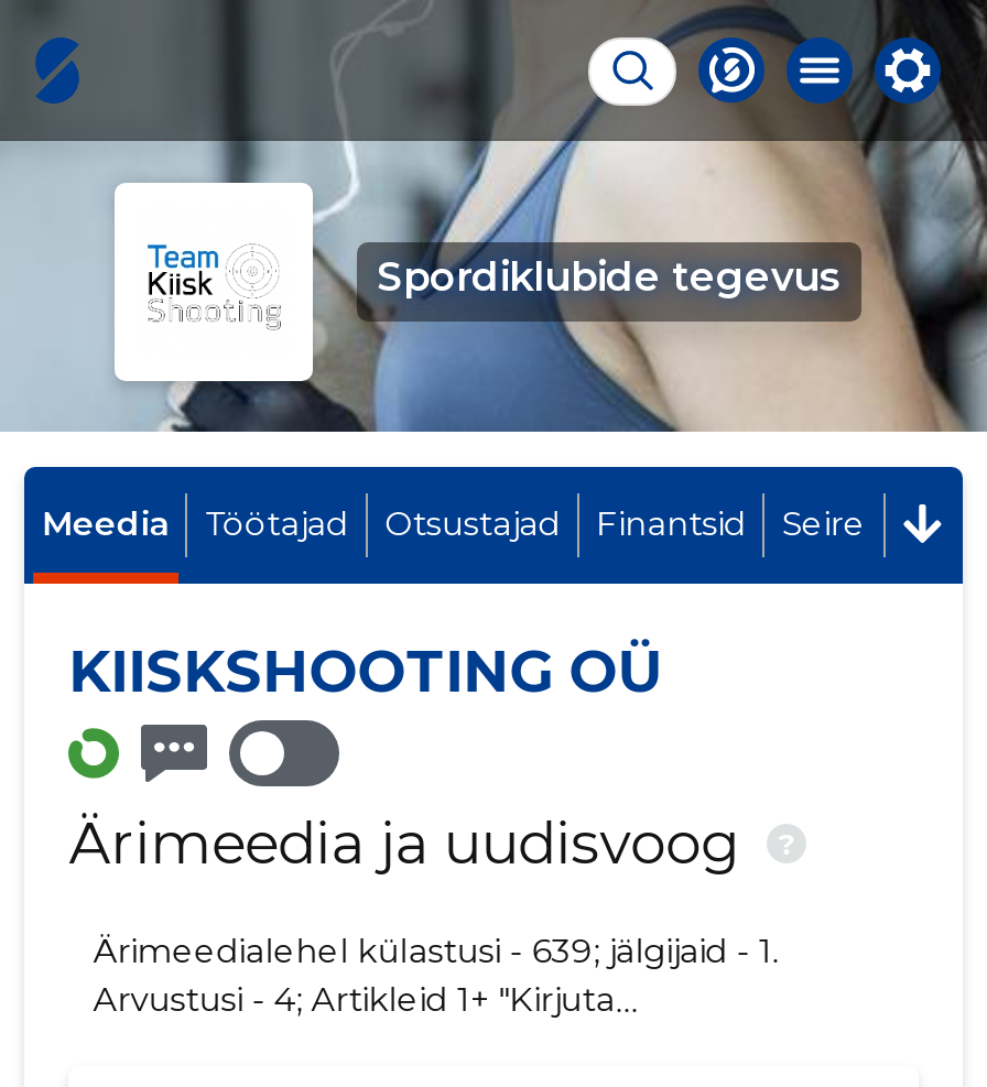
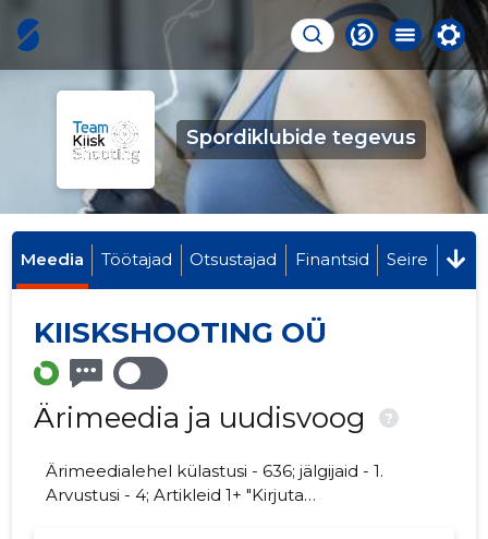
- Ärimeedialehel külastusi - 639; jälgijaid - 1.
+ Ärimeedialehel külastusi - 636; jälgijaid - 1.
